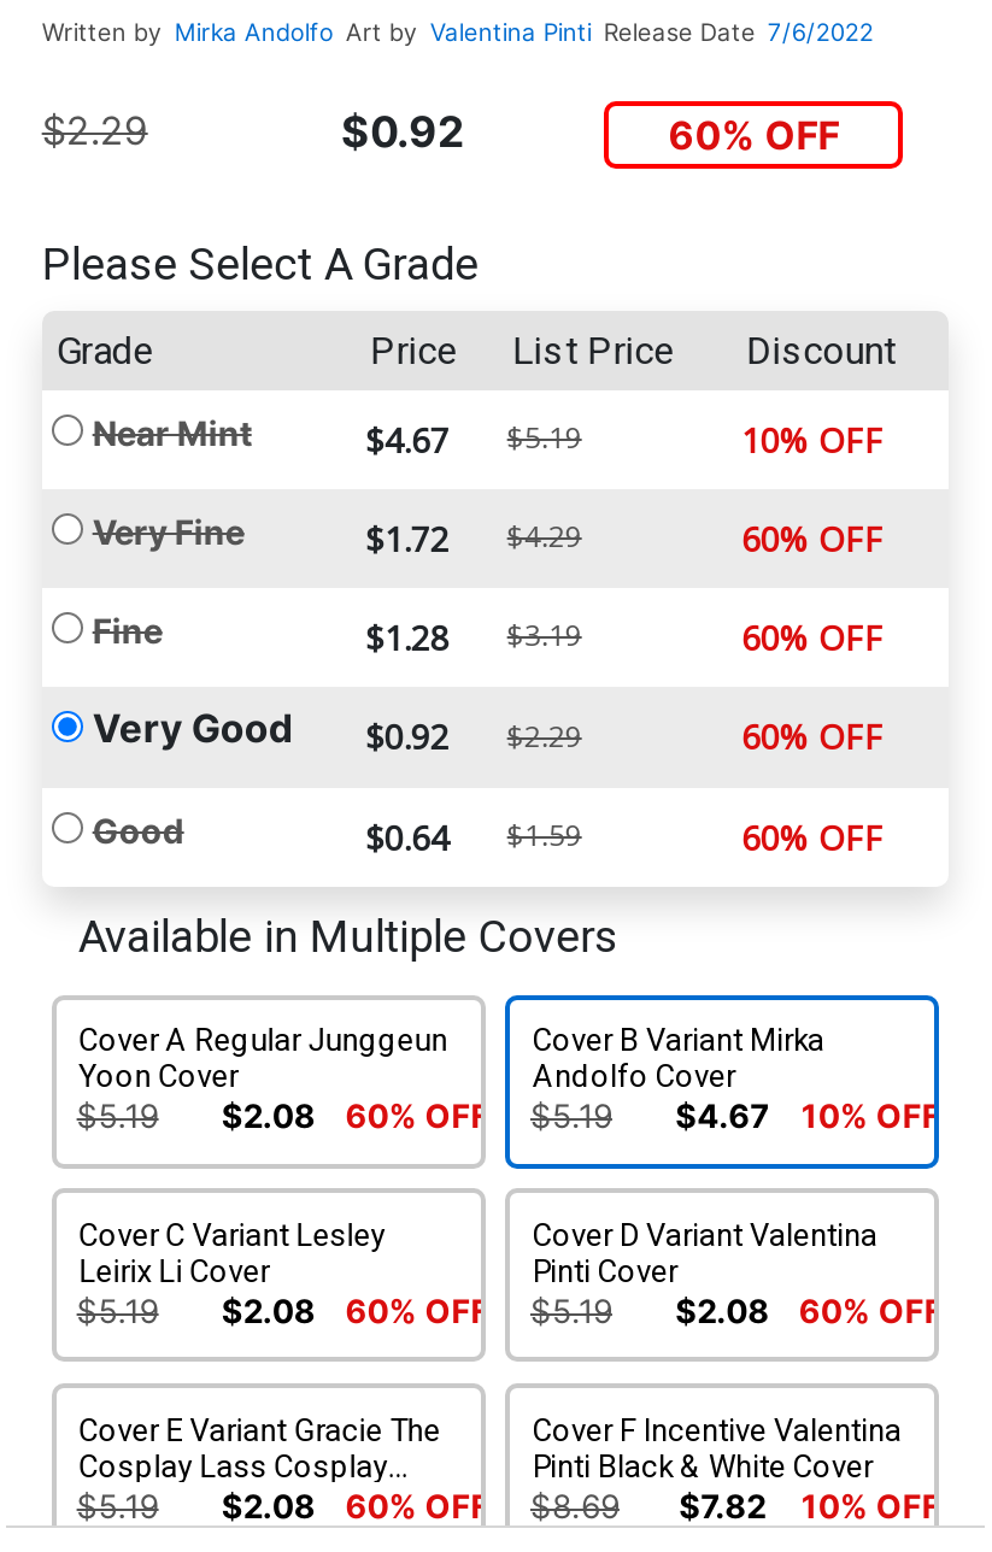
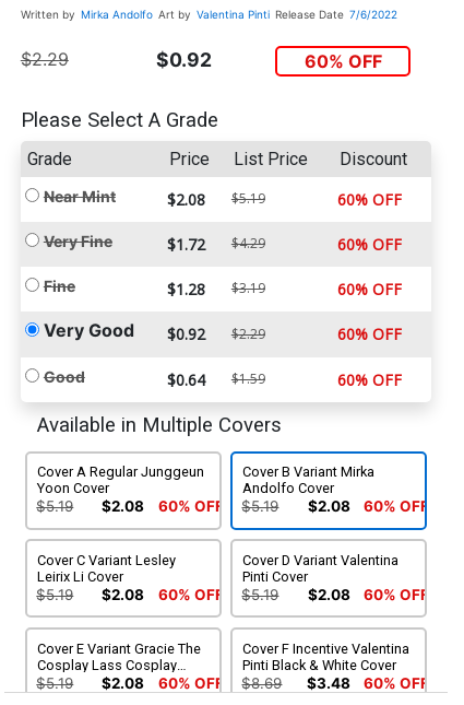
- $4.67
+ $2.08

- 10% OFF
+ 60% OFF

- $4.67
+ $2.08

- 10% OFF
+ 60% OFF

- $7.82
+ $3.48

- 10% OFF
+ 60% OFF
